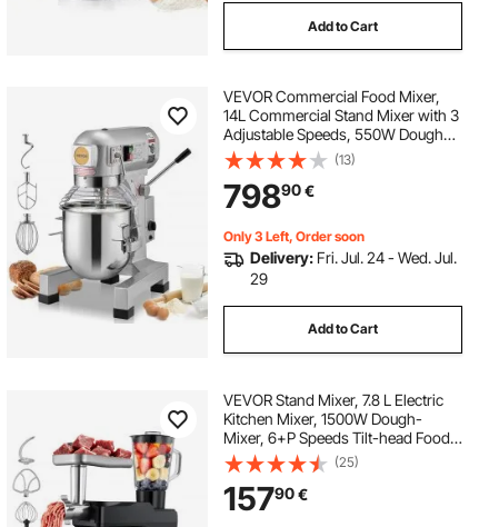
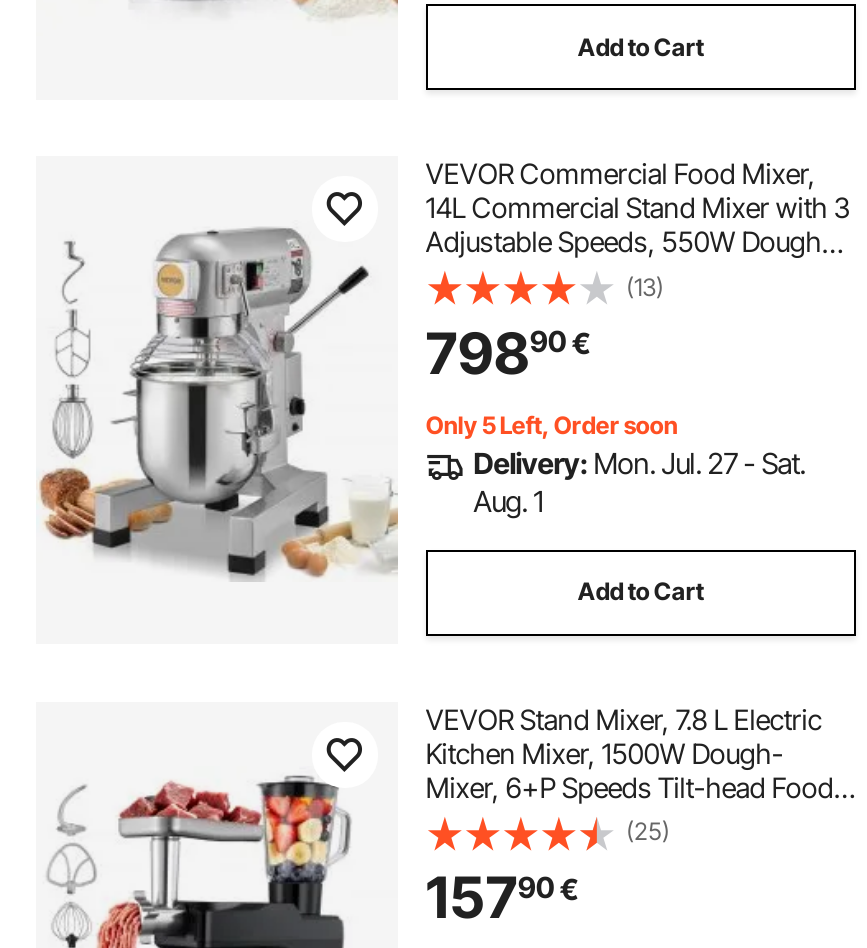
- Only 3 Left, Order soon
- Delivery: Fri. Jul. 24 - Wed. Jul.
- 29
+ Only 5 Left, Order soon
+ Delivery: Mon. Jul. 27 - Sat.
+ Aug. 1
